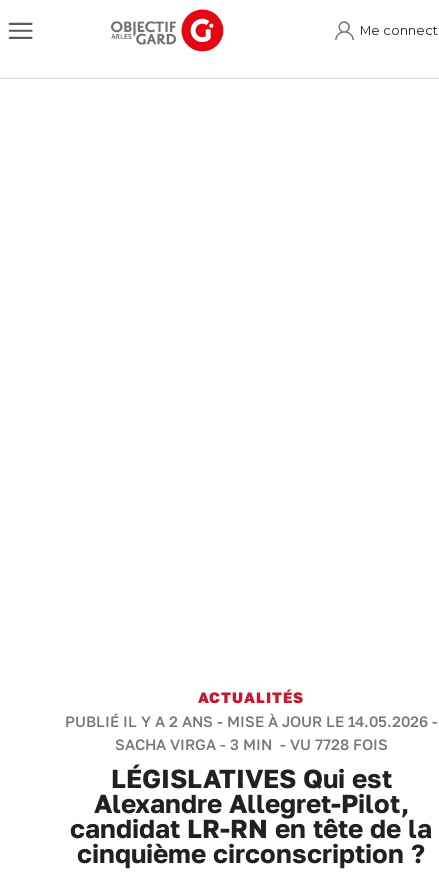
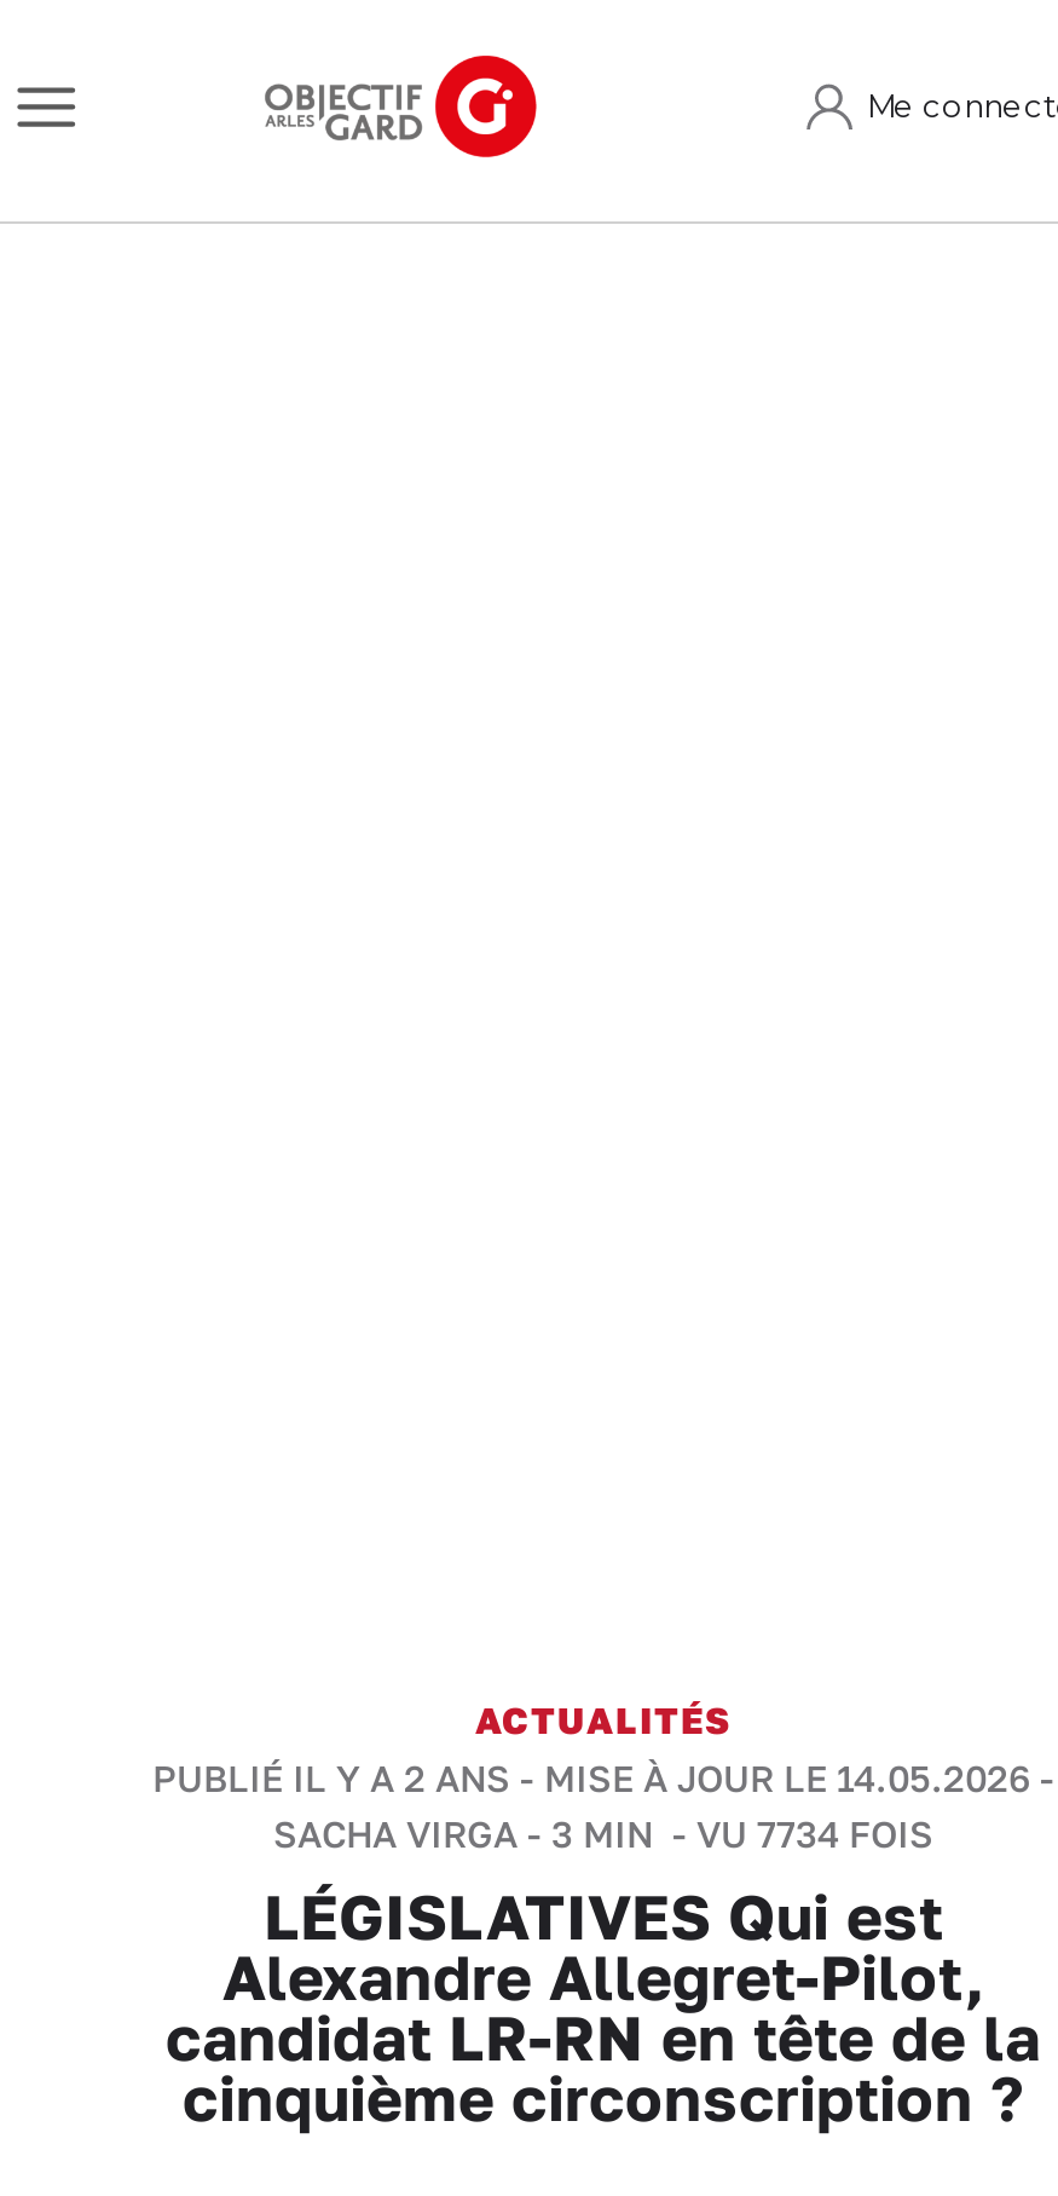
- SACHA VIRGA - 3 MIN - VU 7728 FOIS
+ SACHA VIRGA - 3 MIN - VU 7734 FOIS
